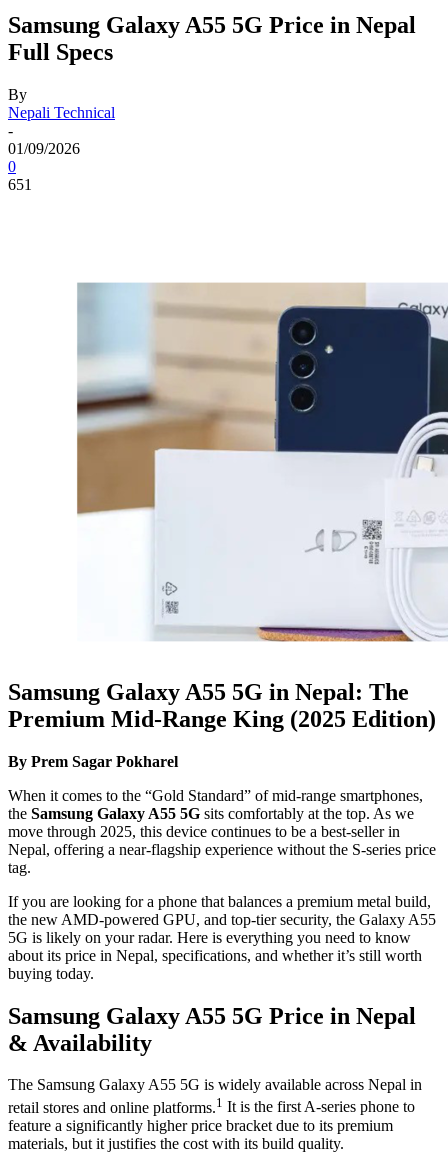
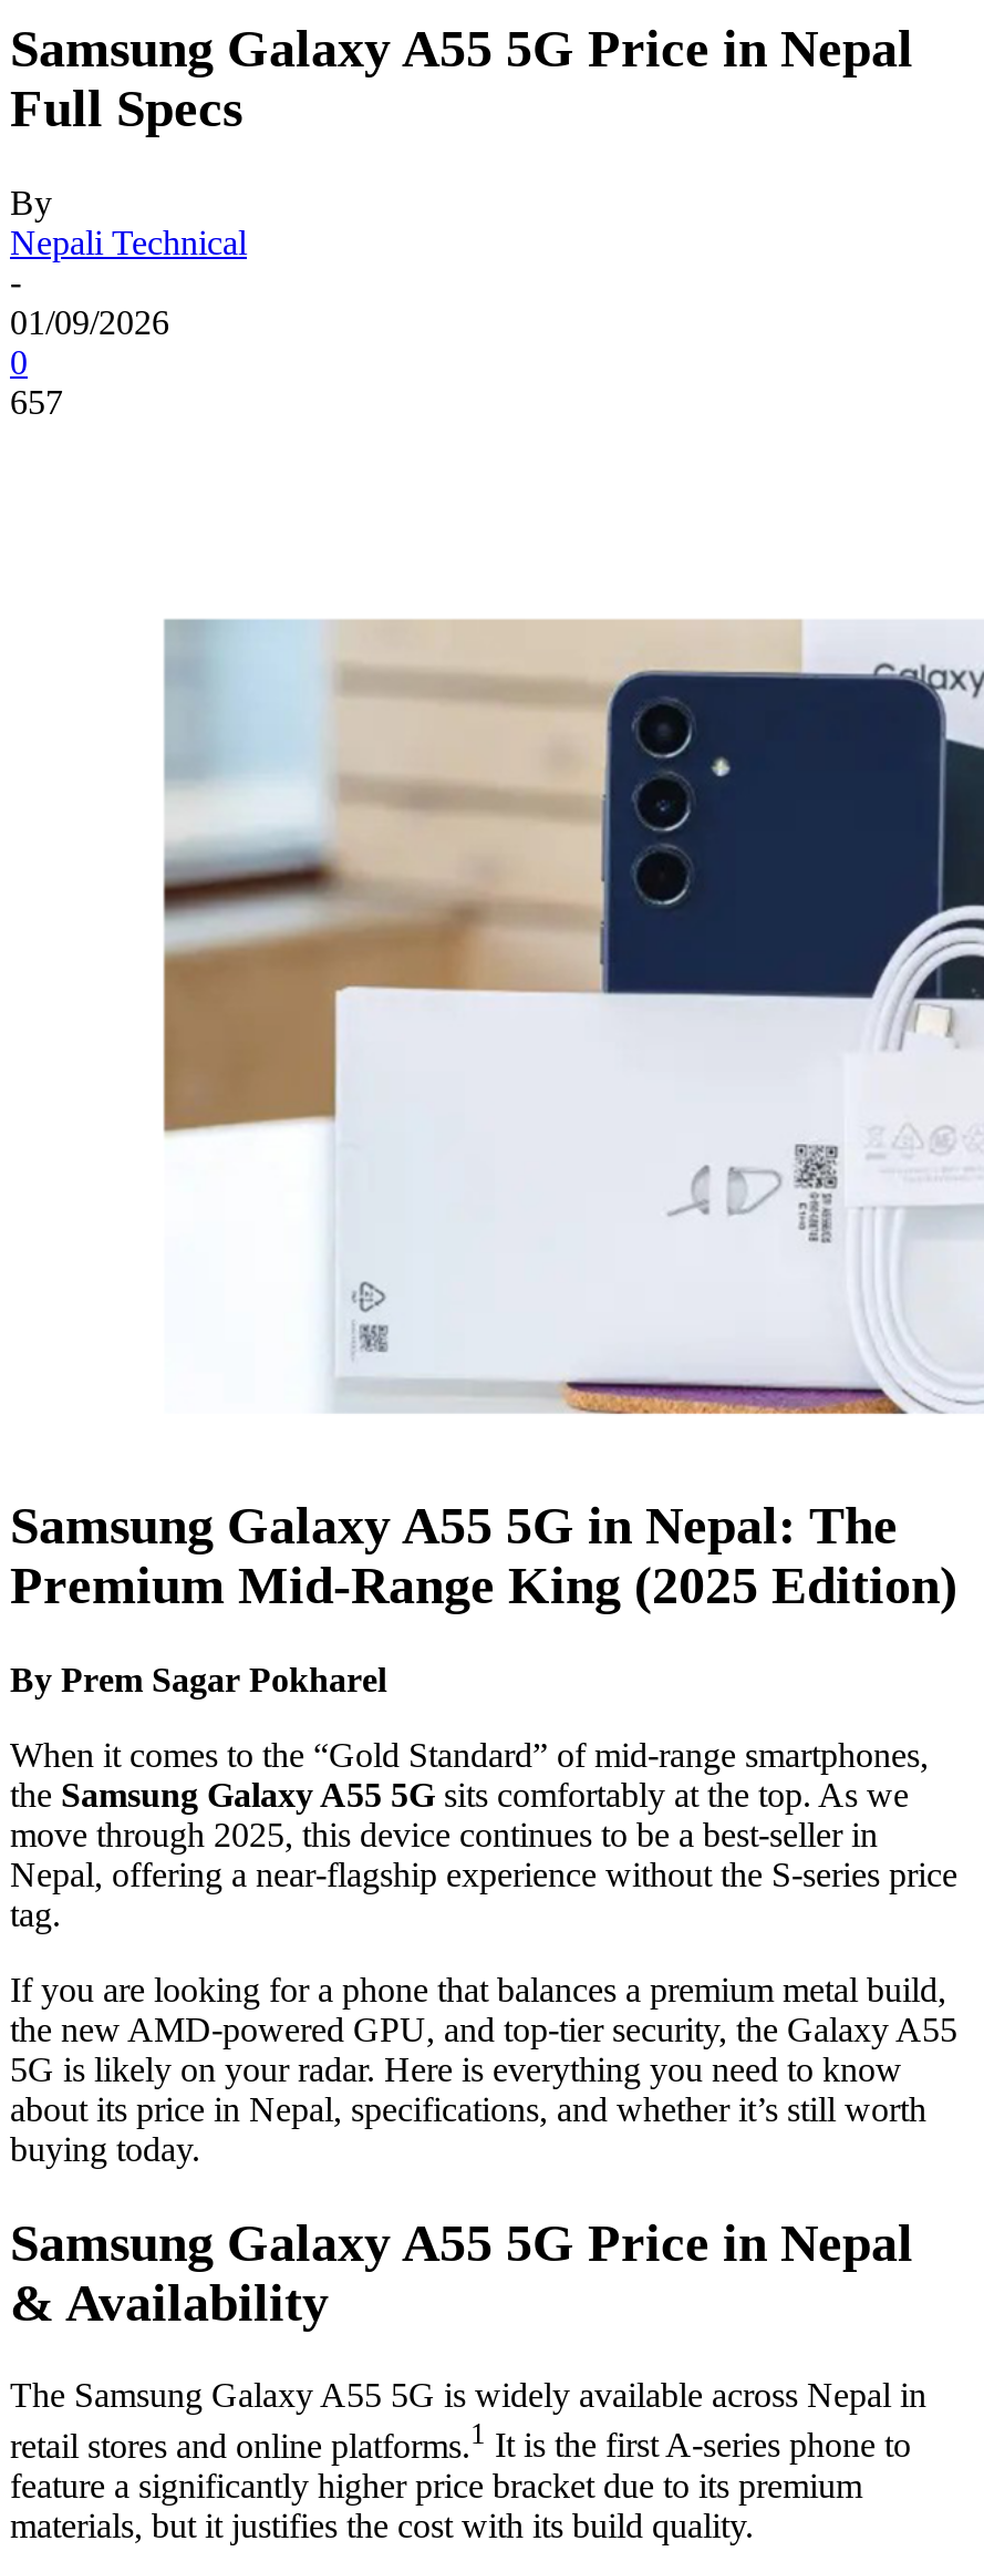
- 651
+ 657
